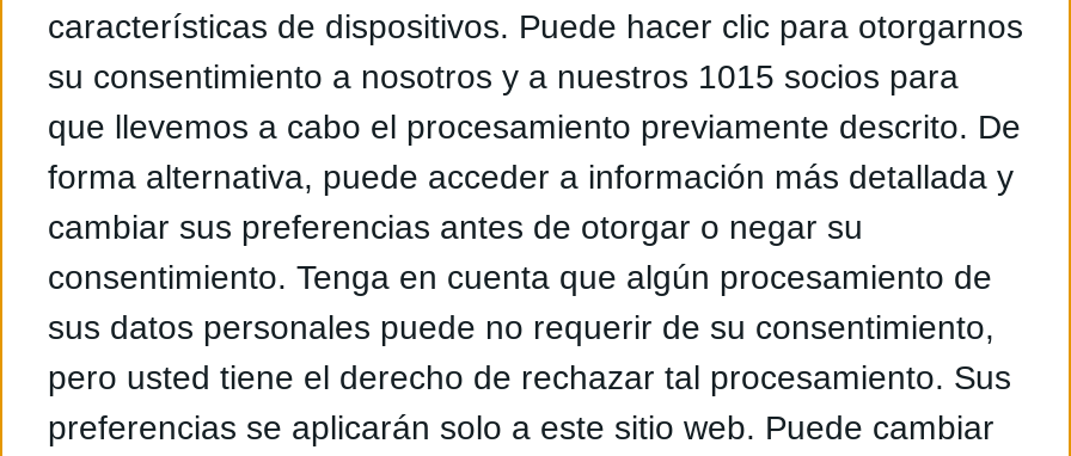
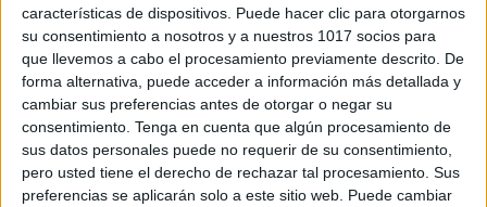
- su consentimiento a nosotros y a nuestros 1015 socios para
+ su consentimiento a nosotros y a nuestros 1017 socios para
